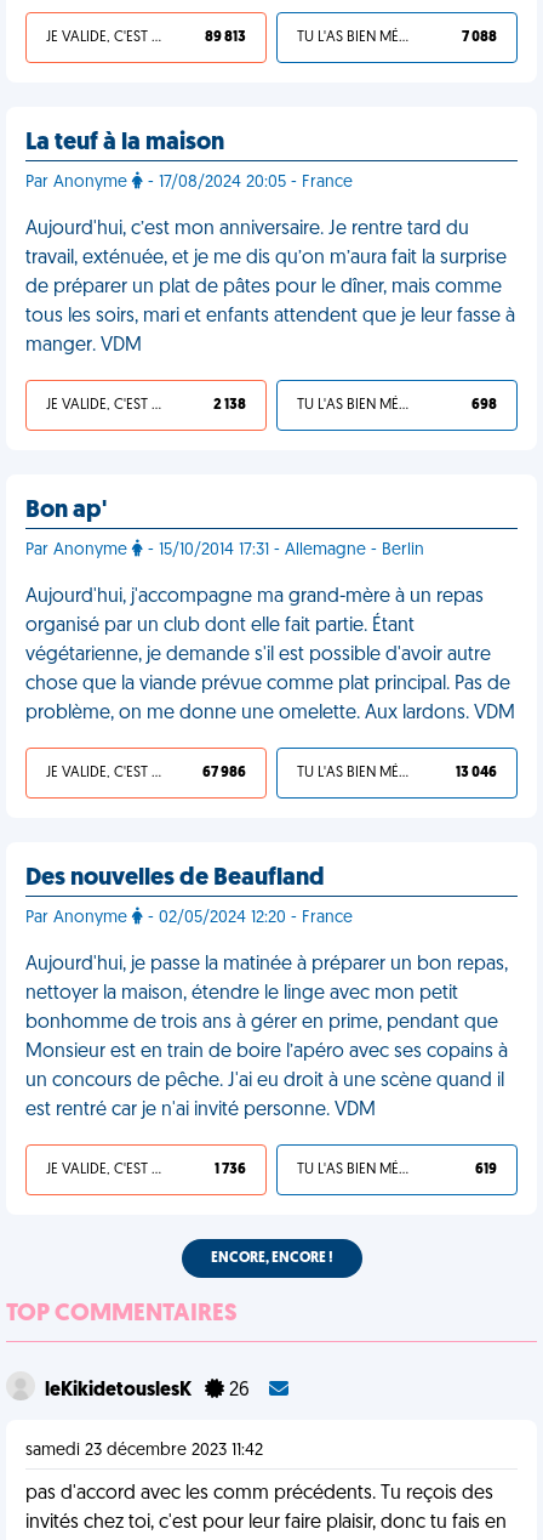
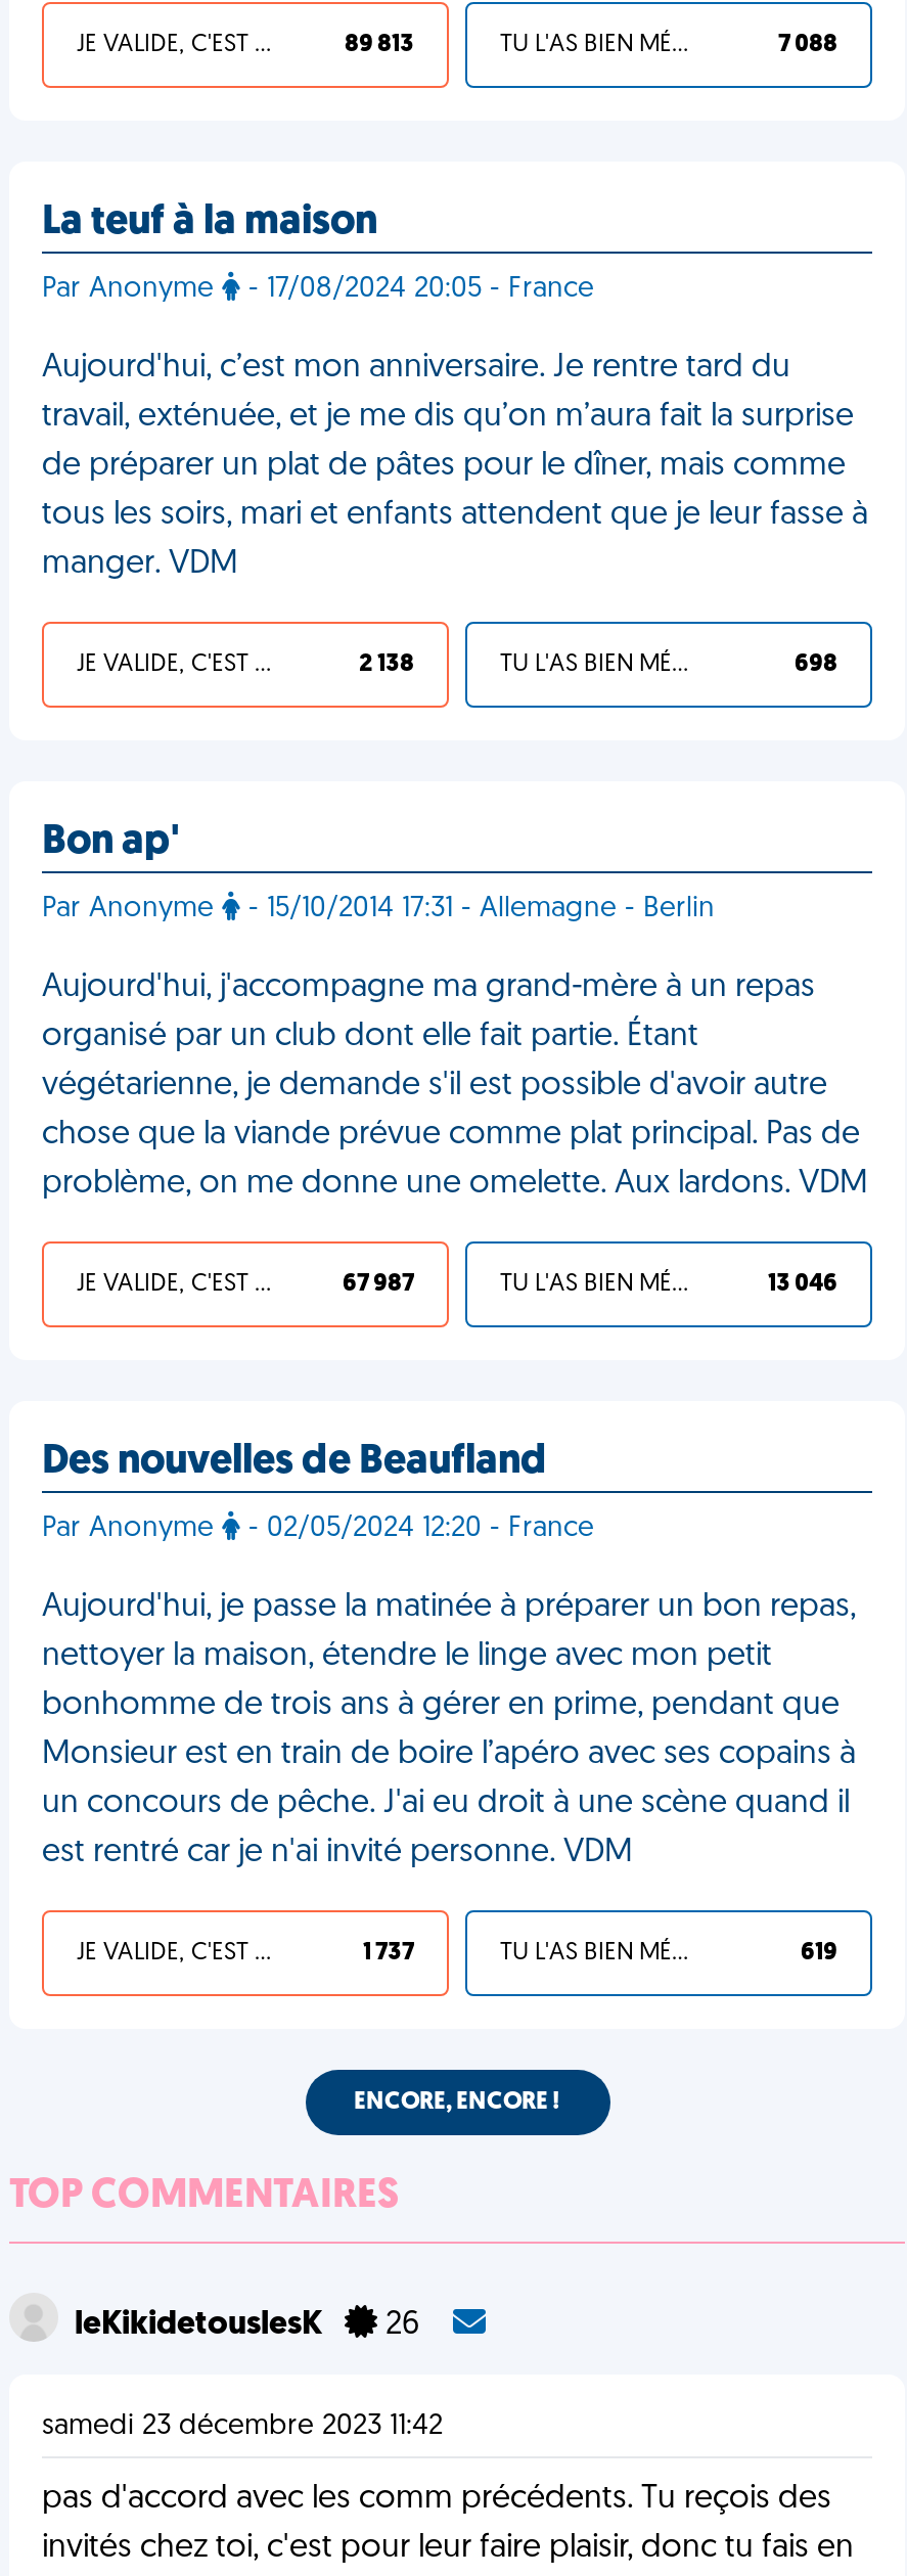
- 67 986
+ 67 987

- 1 736
+ 1 737
